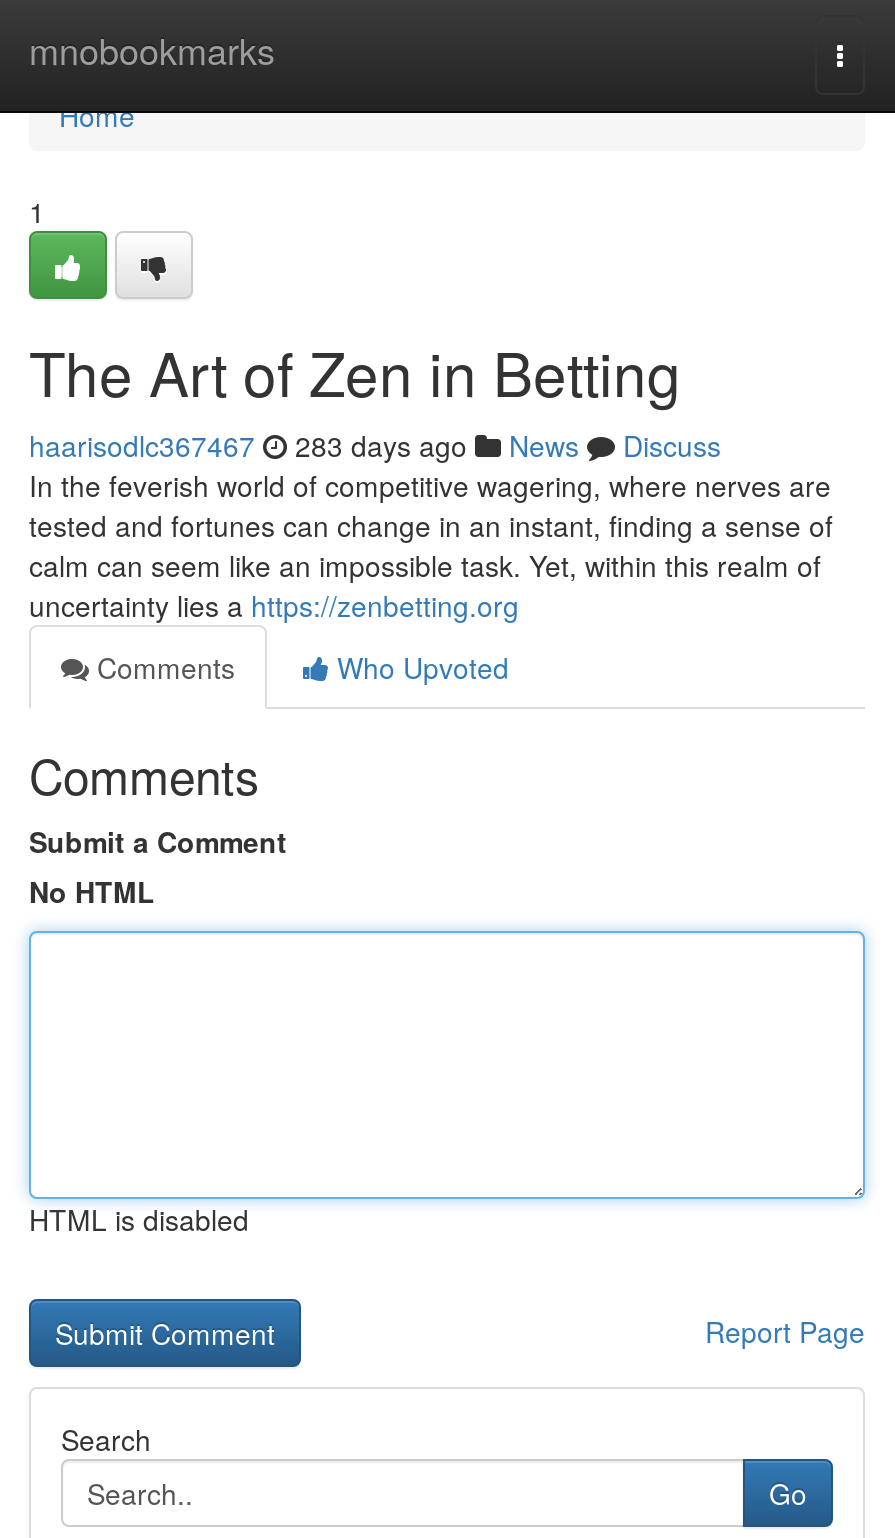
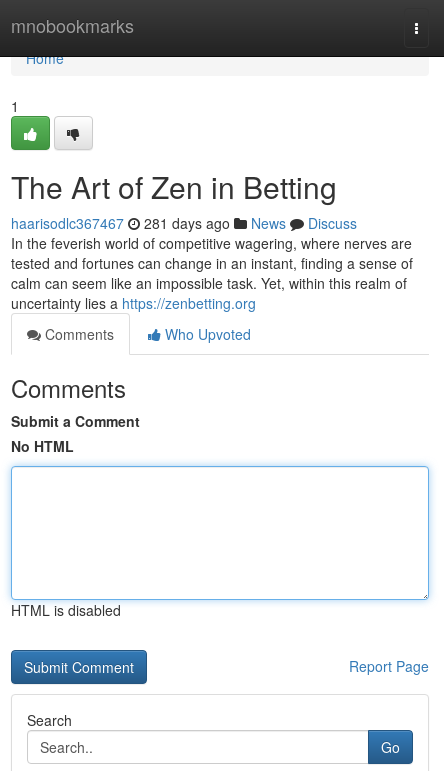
- haarisodlc367467 283 days ago News Discuss
+ haarisodlc367467 281 days ago News Discuss
